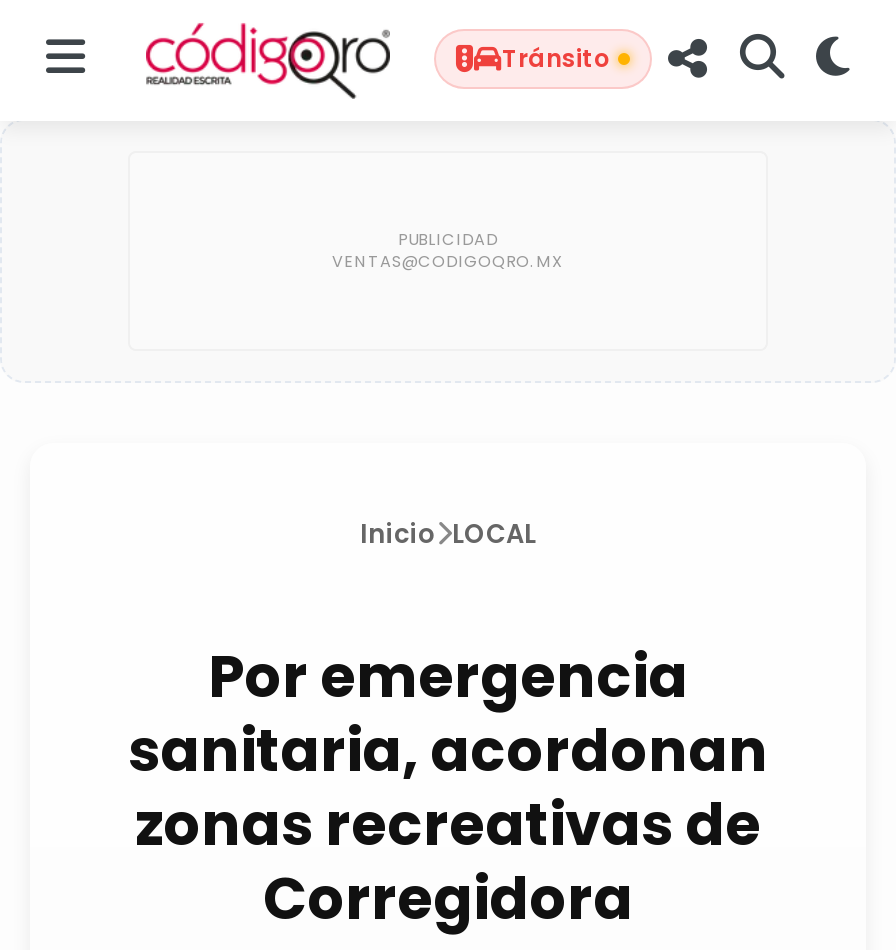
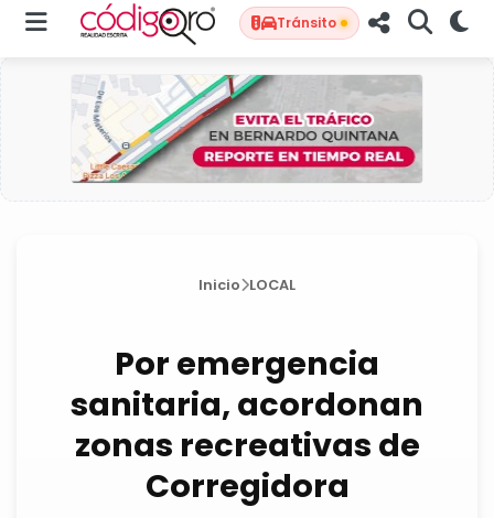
+ [image]
